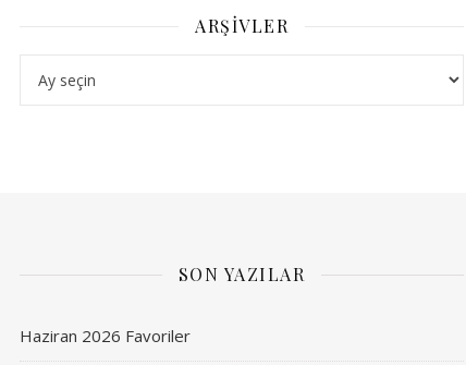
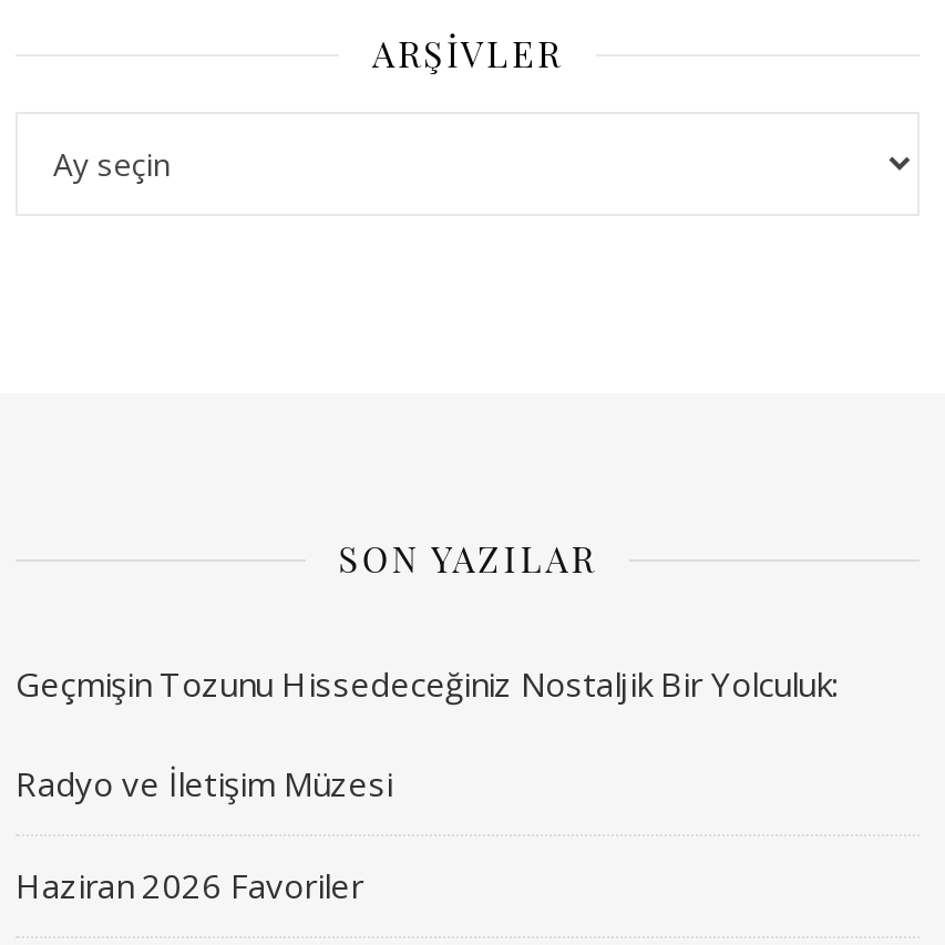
+ Geçmişin Tozunu Hissedeceğiniz Nostaljik Bir Yolculuk:
+ Radyo ve İletişim Müzesi
